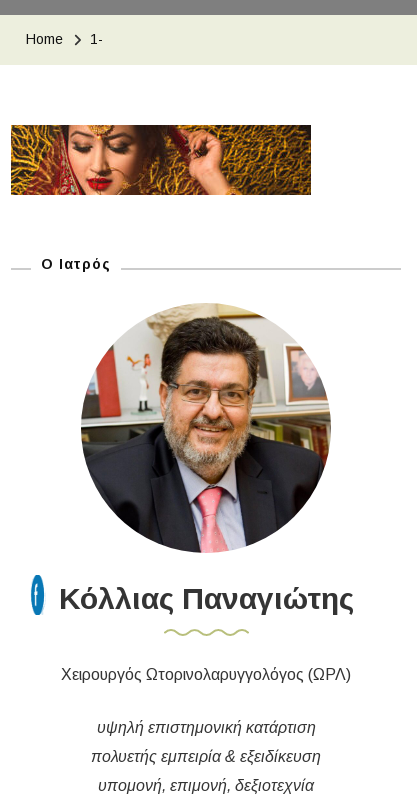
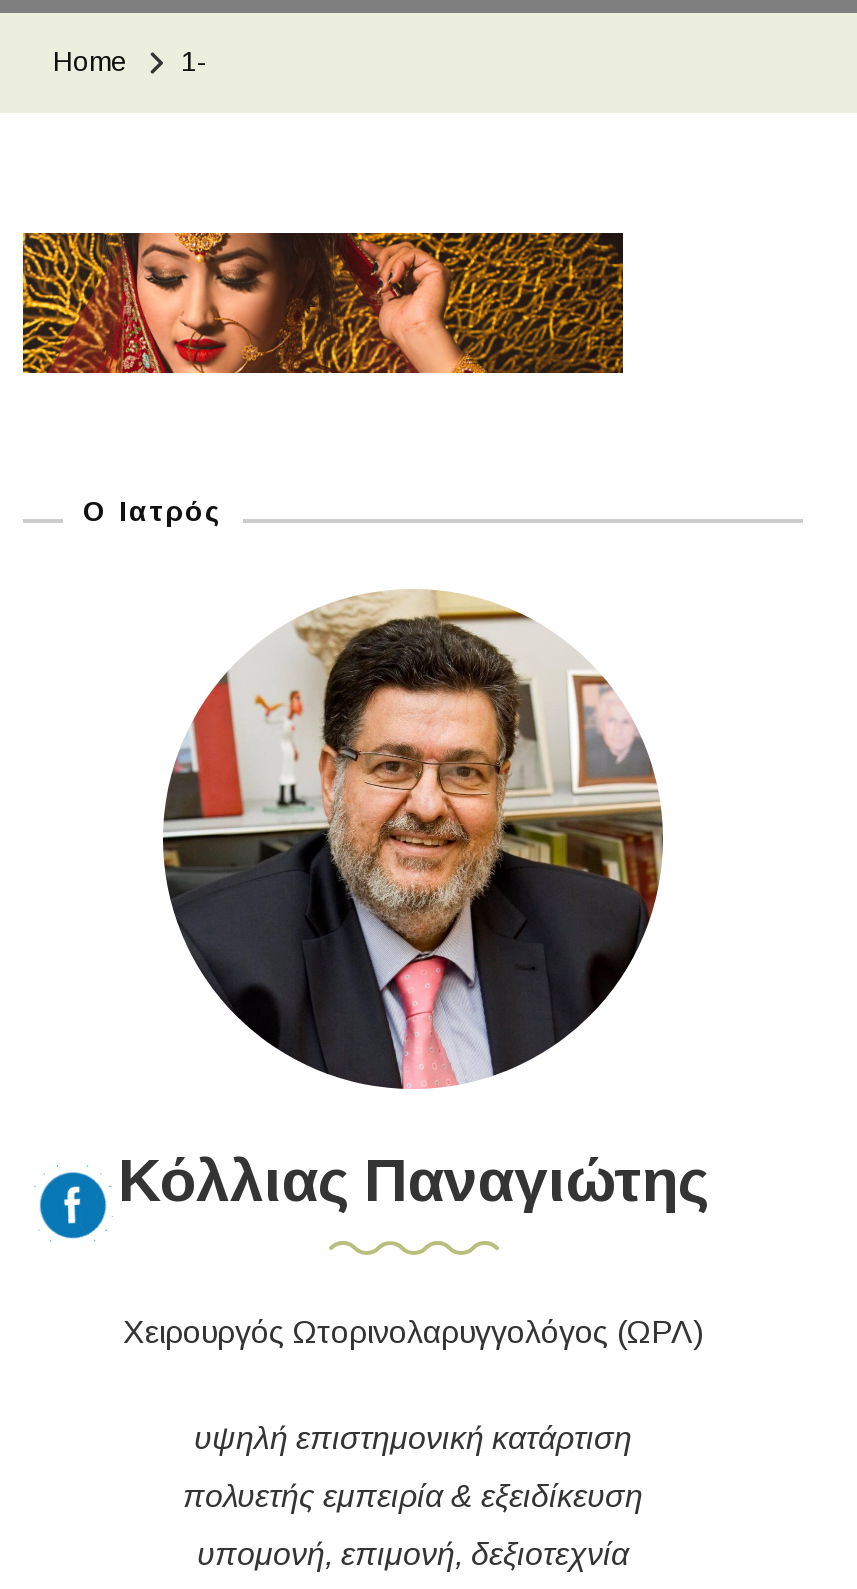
- [image]
+ [image]
